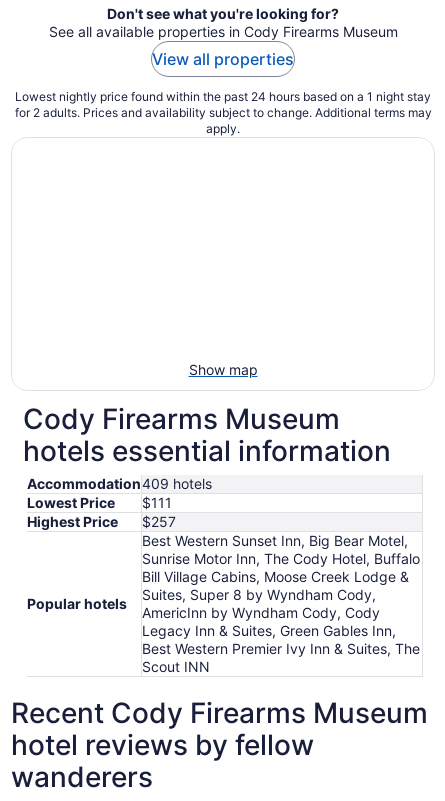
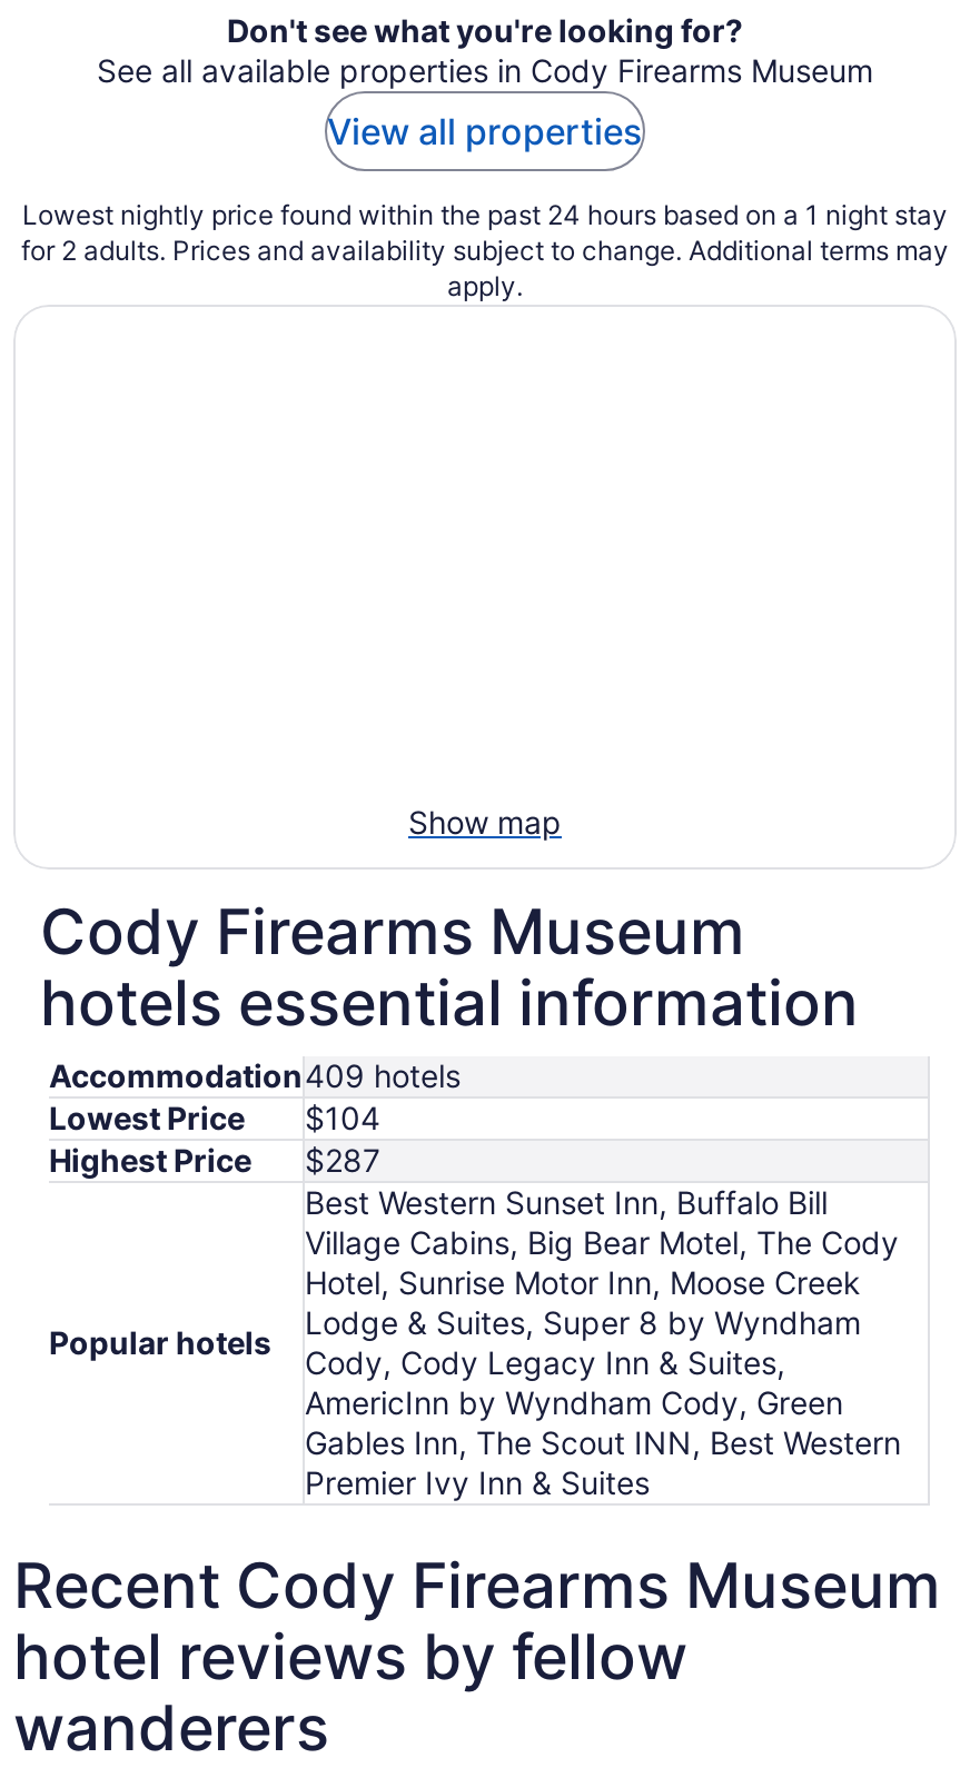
- Lowest Price $111
+ Lowest Price $104

- Highest Price $257
+ Highest Price $287

- Best Western Sunset Inn, Big Bear Motel,
- Sunrise Motor Inn, The Cody Hotel, Buffalo
- Bill Village Cabins, Moose Creek Lodge &
- Suites, Super 8 by Wyndham Cody,
- AmericInn by Wyndham Cody, Cody
- Legacy Inn & Suites, Green Gables Inn,
- Best Western Premier Ivy Inn & Suites, The
- Scout INN
+ Best Western Sunset Inn, Buffalo Bill
+ Village Cabins, Big Bear Motel, The Cody
+ Hotel, Sunrise Motor Inn, Moose Creek
+ Lodge & Suites, Super 8 by Wyndham
+ Cody, Cody Legacy Inn & Suites,
+ AmericInn by Wyndham Cody, Green
+ Gables Inn, The Scout INN, Best Western
+ Premier Ivy Inn & Suites
